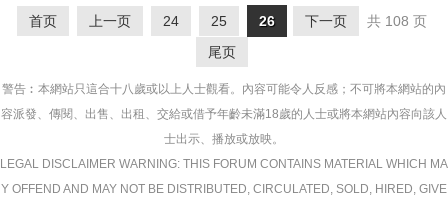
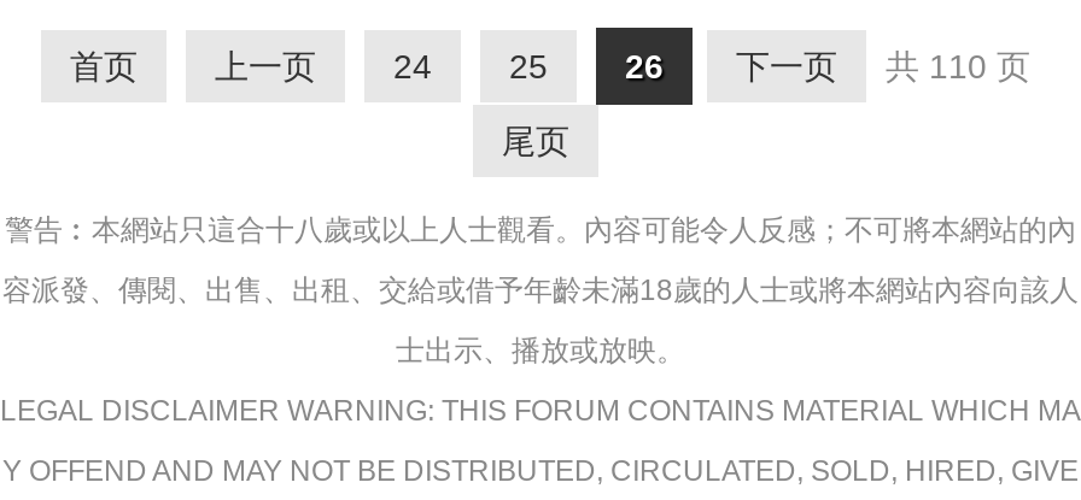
- 首页 上一页 24 25 26 下一页 共 108 页
+ 首页 上一页 24 25 26 下一页 共 110 页
